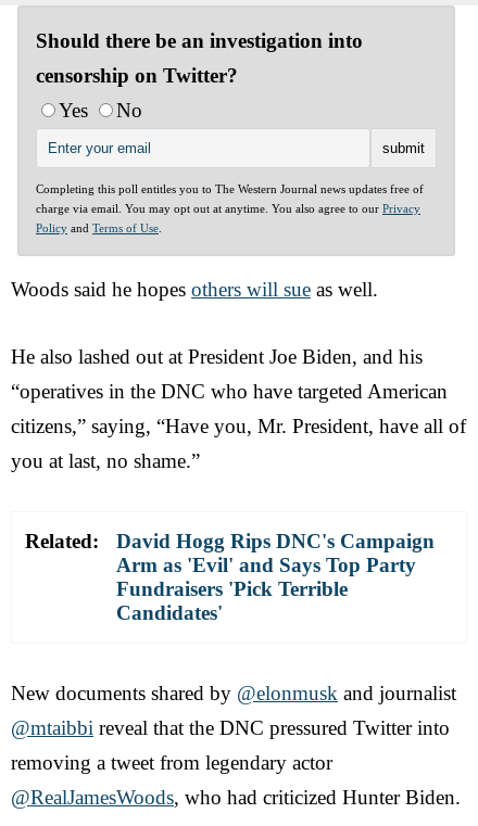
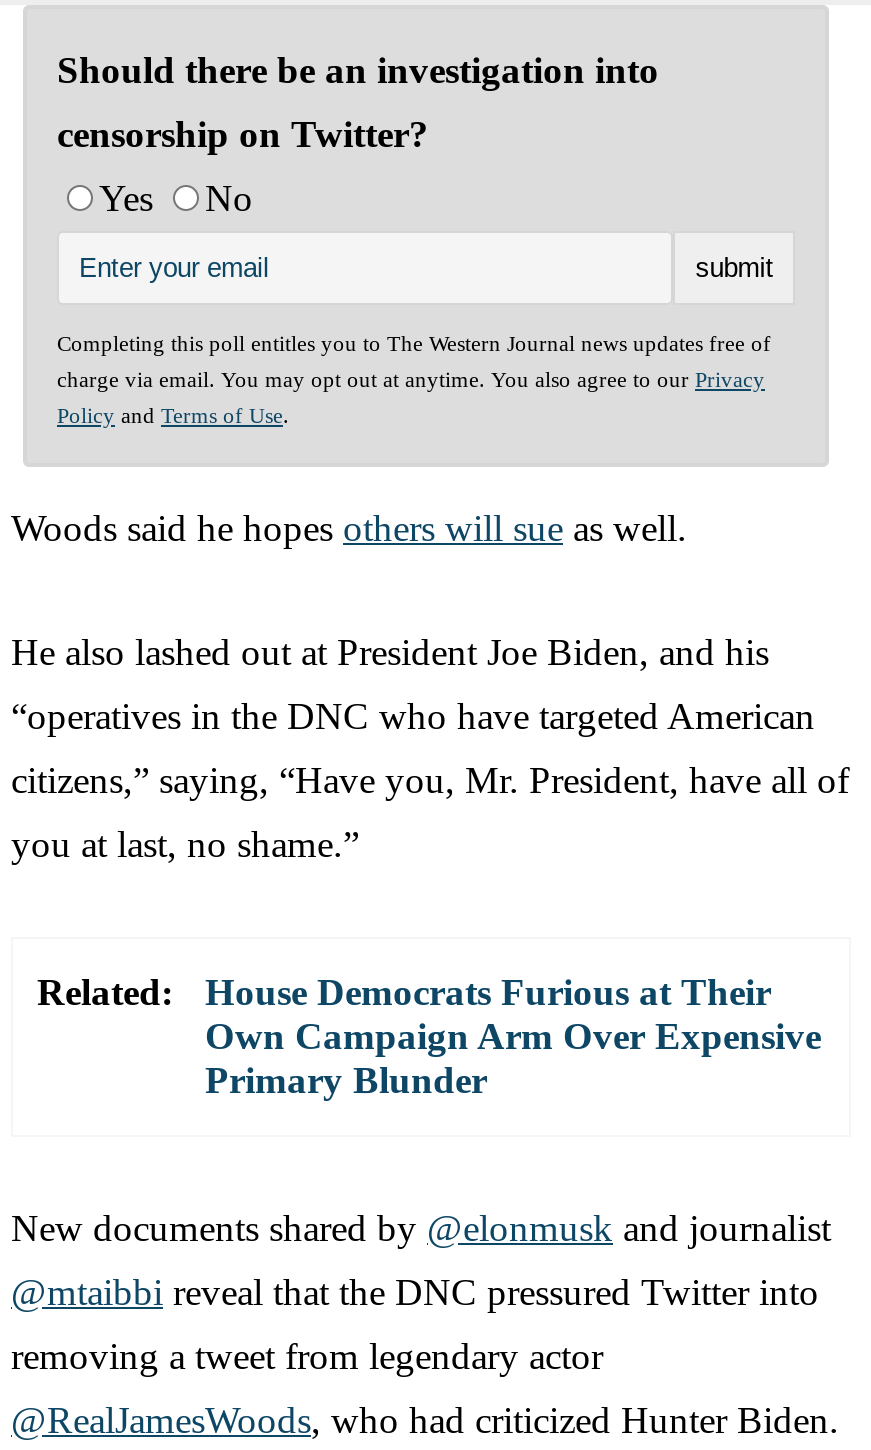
- David Hogg Rips DNC's Campaign
- Arm as 'Evil' and Says Top Party
- Fundraisers 'Pick Terrible
- Candidates'
+ House Democrats Furious at Their
+ Own Campaign Arm Over Expensive
+ Primary Blunder
